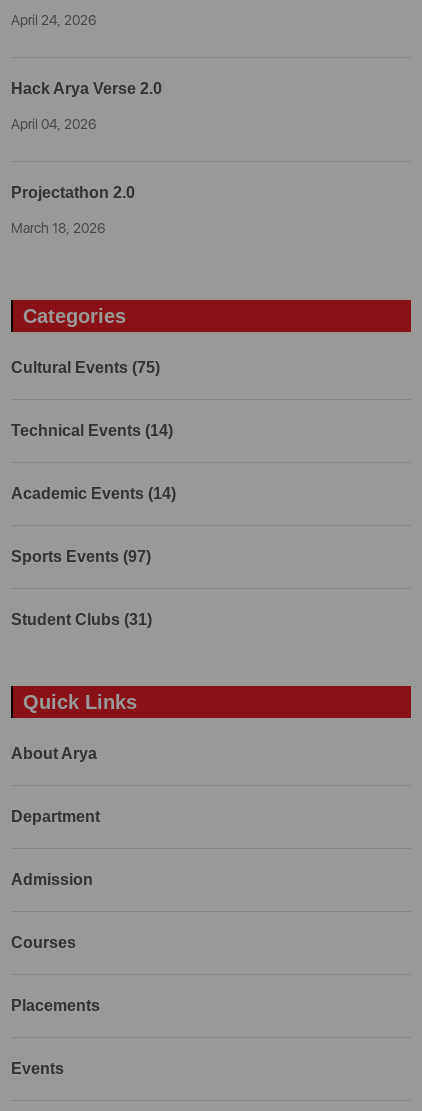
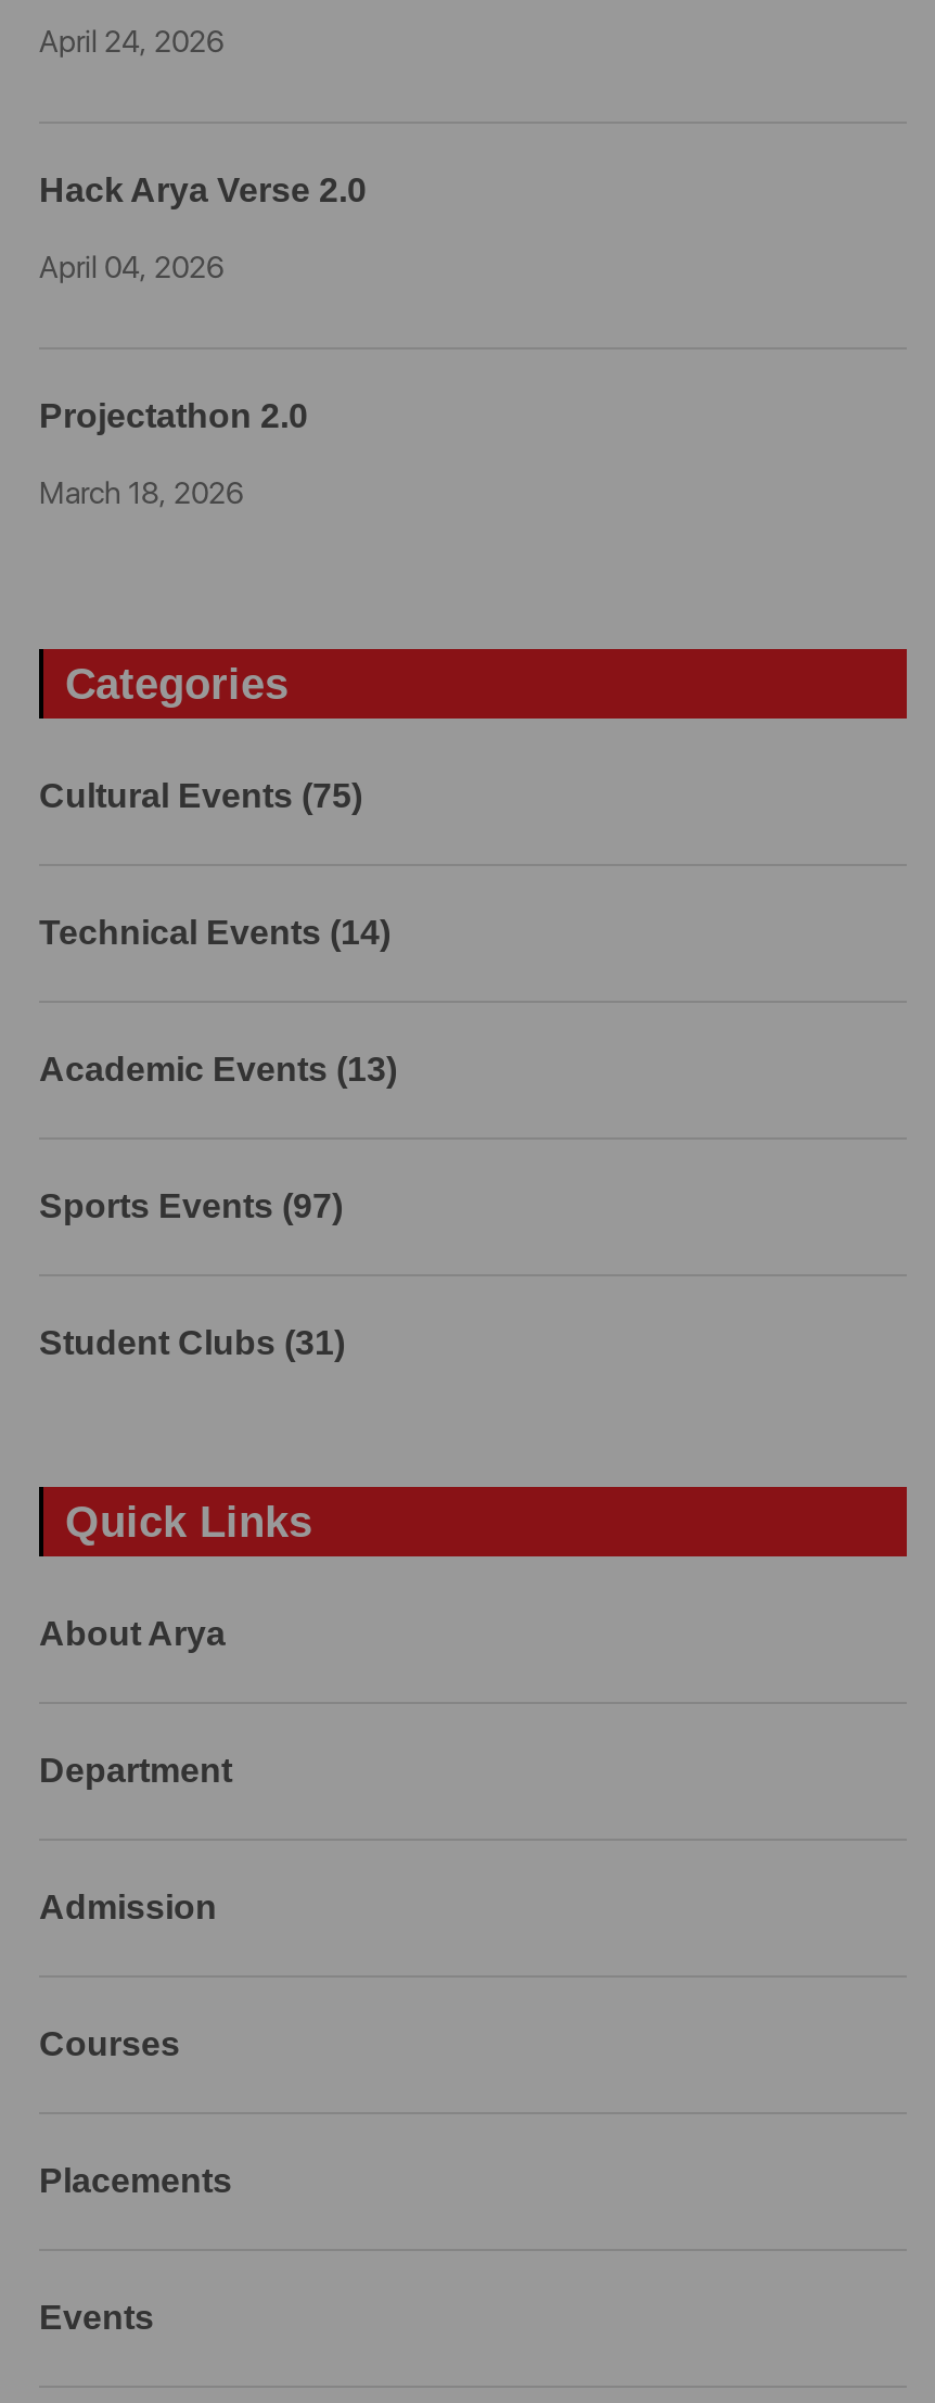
- Academic Events (14)
+ Academic Events (13)
